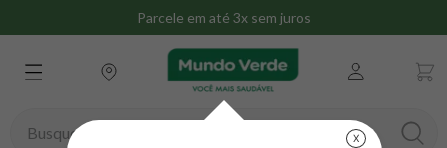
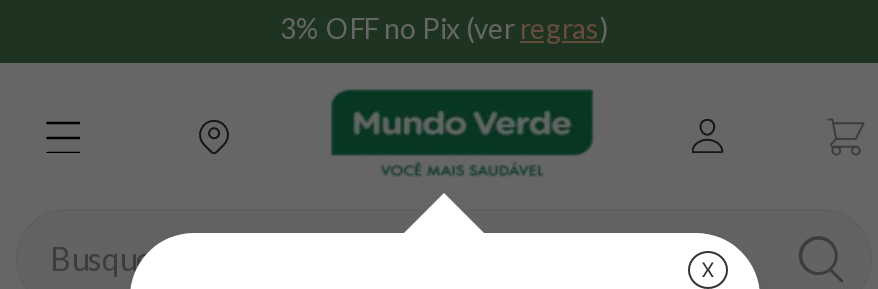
- Parcele em até 3x sem juros
+ 3% OFF no Pix (ver regras)
